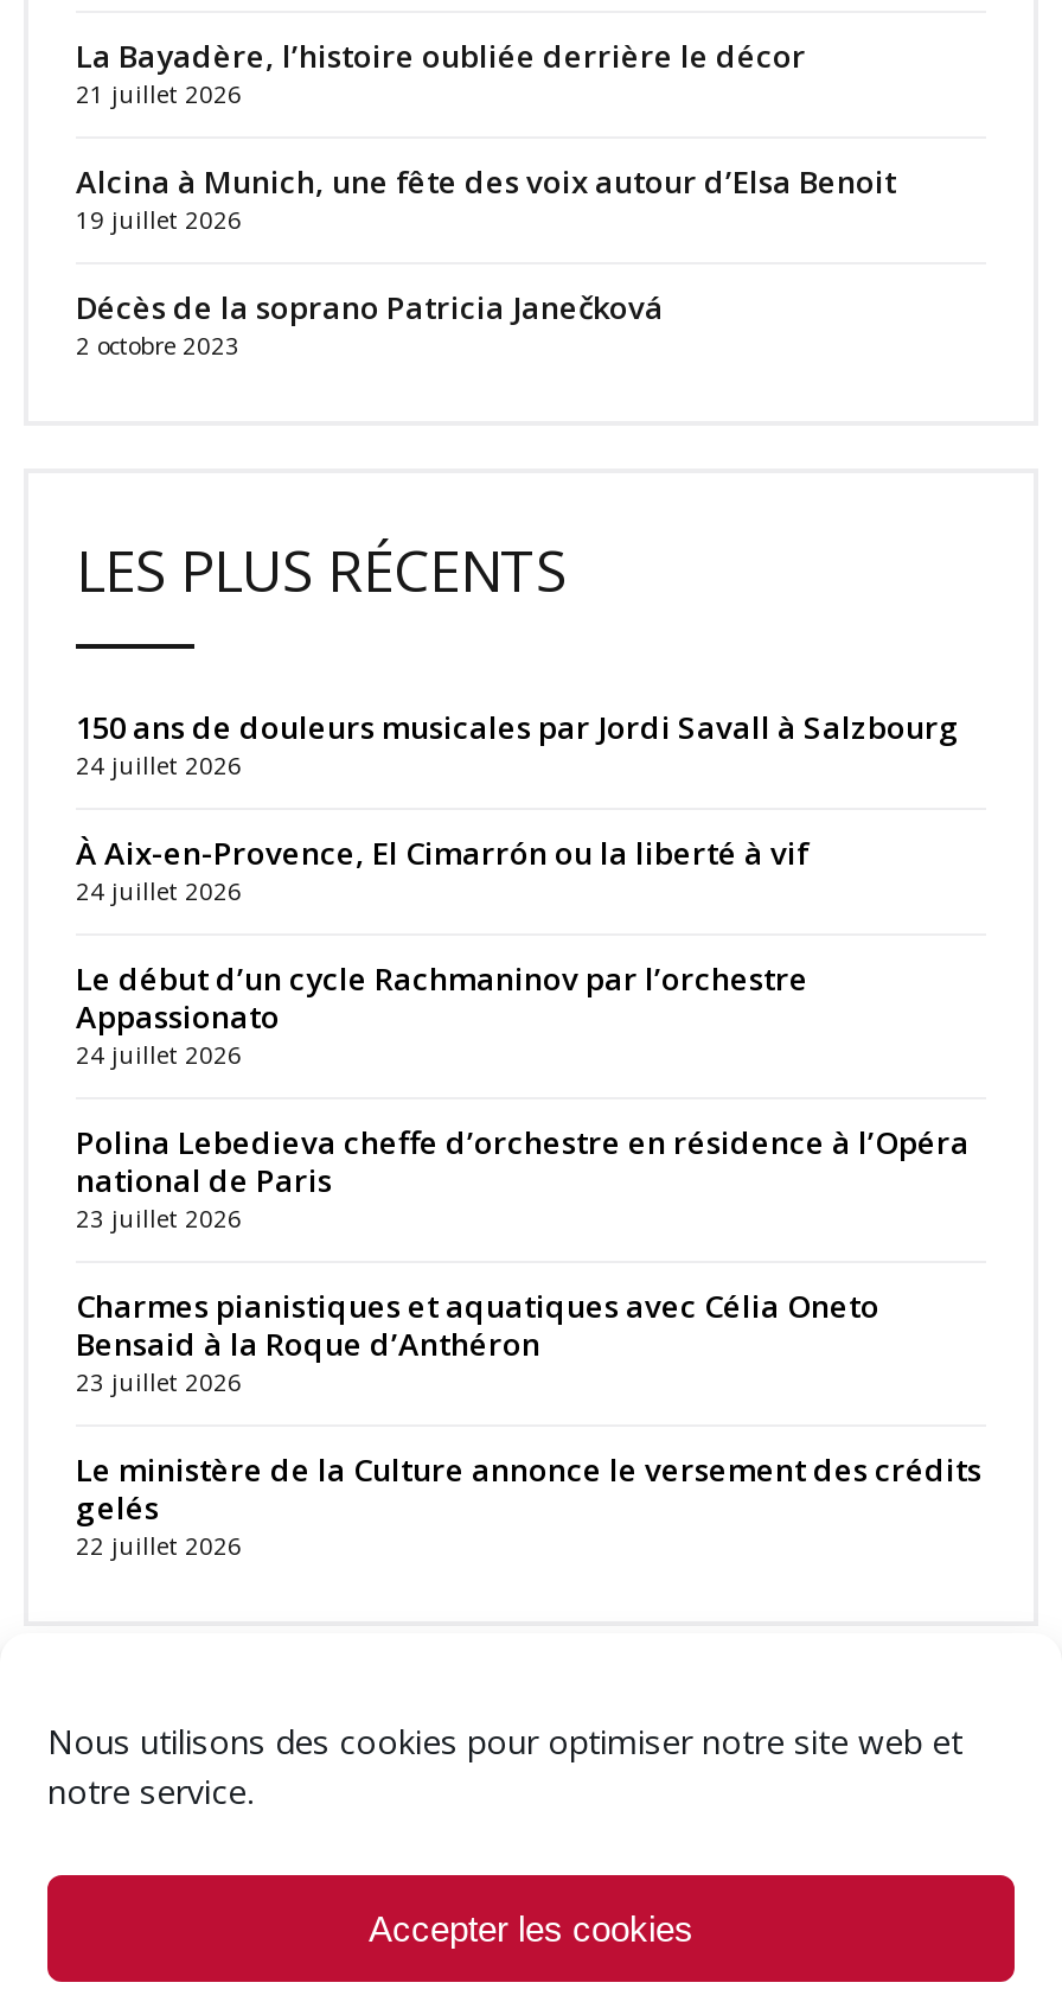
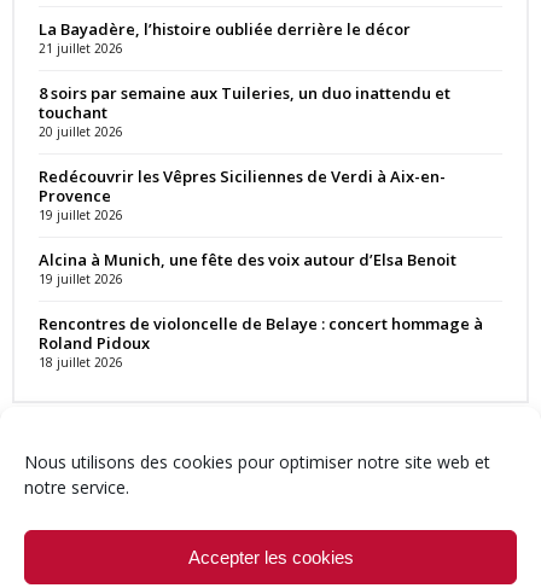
+ 8 soirs par semaine aux Tuileries, un duo inattendu et
+ touchant
+ 20 juillet 2026
+ Redécouvrir les Vêpres Siciliennes de Verdi à Aix-en-
+ Provence
+ 19 juillet 2026

moved down: Alcina à Munich, une fête des voix autour d’Elsa Benoit | 19 juillet 2026

- Décès de la soprano Patricia Janečková
- 2 octobre 2023
- LES PLUS RÉCENTS
- 150 ans de douleurs musicales par Jordi Savall à Salzbourg
- 24 juillet 2026
- À Aix-en-Provence, El Cimarrón ou la liberté à vif
- 24 juillet 2026
- Le début d’un cycle Rachmaninov par l’orchestre
- Appassionato
- 24 juillet 2026
- Polina Lebedieva cheffe d’orchestre en résidence à l’Opéra
- national de Paris
- 23 juillet 2026
- Charmes pianistiques et aquatiques avec Célia Oneto
- Bensaid à la Roque d’Anthéron
- 23 juillet 2026
- Le ministère de la Culture annonce le versement des crédits
- gelés
- 22 juillet 2026
+ Rencontres de violoncelle de Belaye : concert hommage à
+ Roland Pidoux
+ 18 juillet 2026
